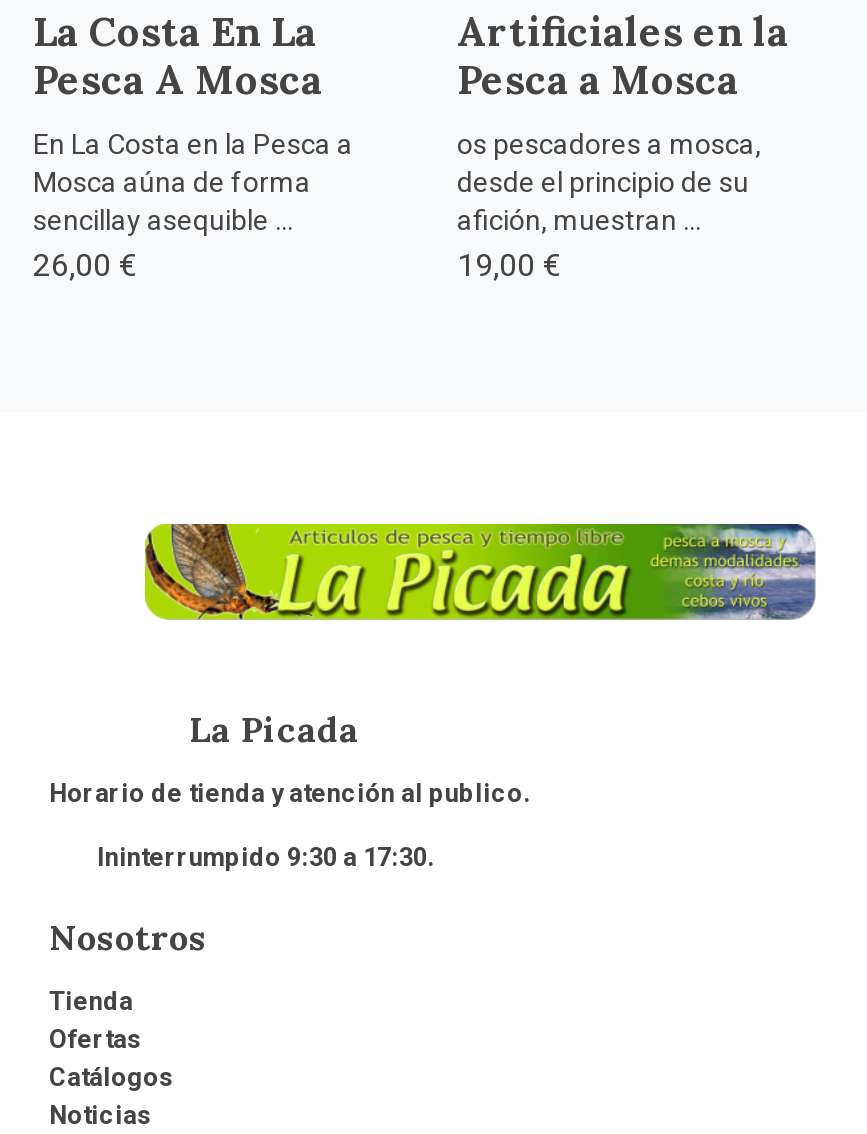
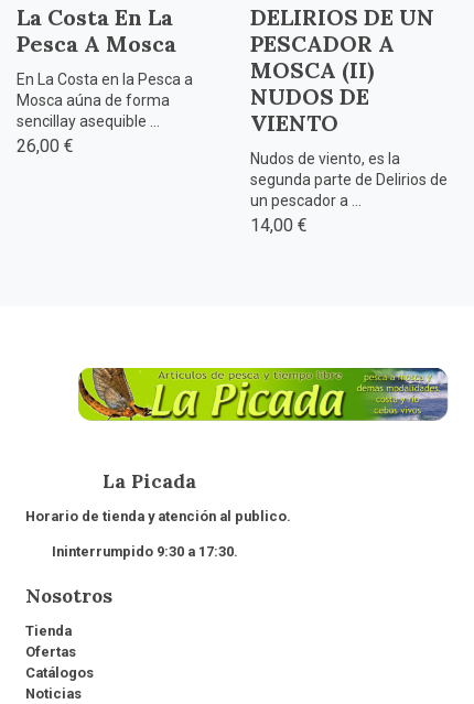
- Artificiales en la
- Pesca a Mosca
+ DELIRIOS DE UN
+ PESCADOR A
+ MOSCA (II)
+ NUDOS DE
+ VIENTO

- os pescadores a mosca,
- desde el principio de su
- afición, muestran ...
- 19,00 €
+ Nudos de viento, es la
+ segunda parte de Delirios de
+ un pescador a ...
+ 14,00 €
